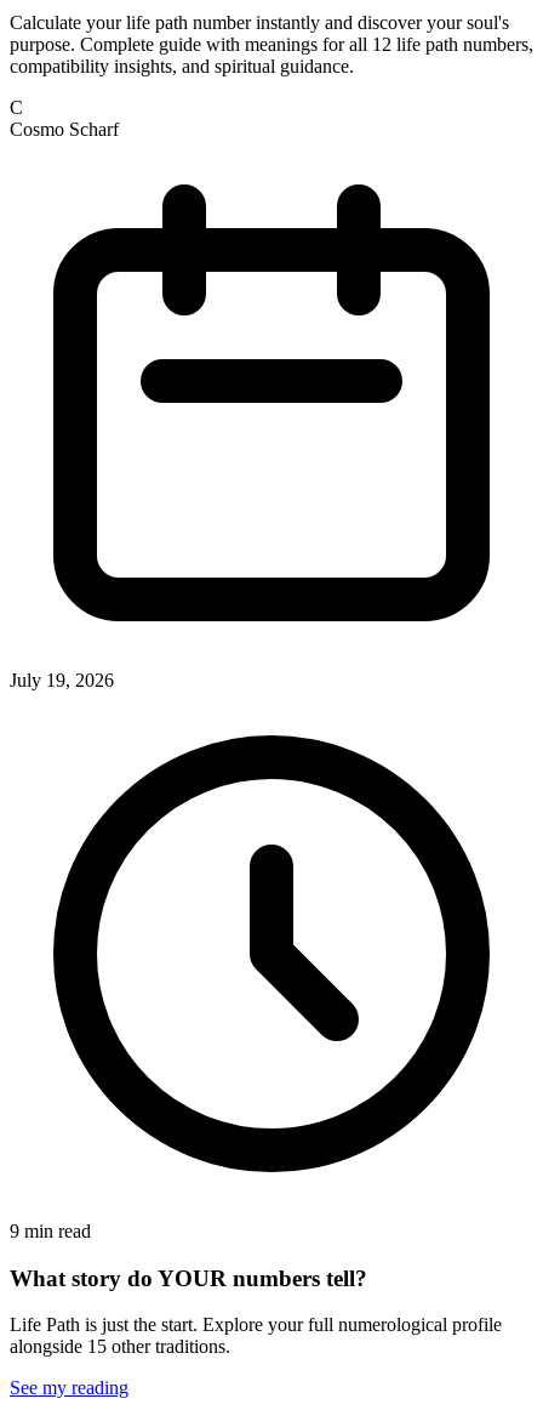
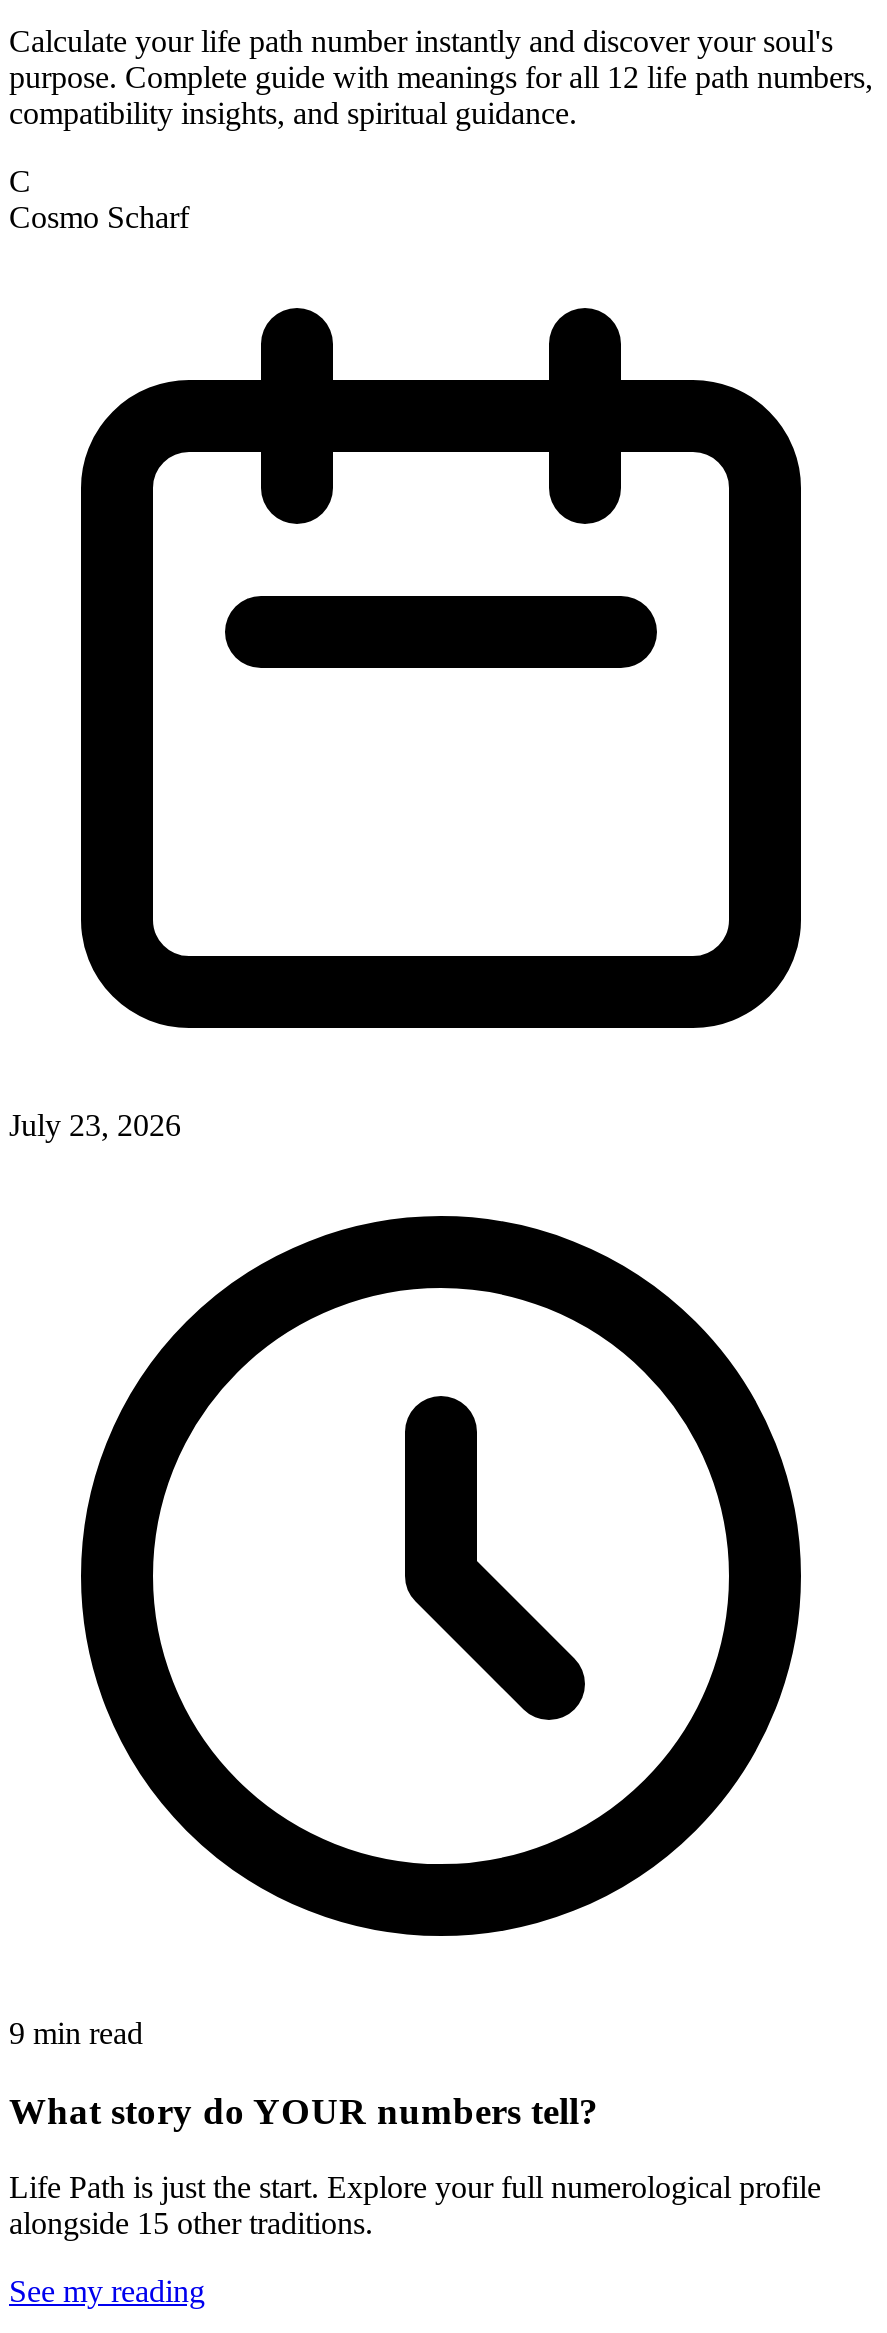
- July 19, 2026
+ July 23, 2026
